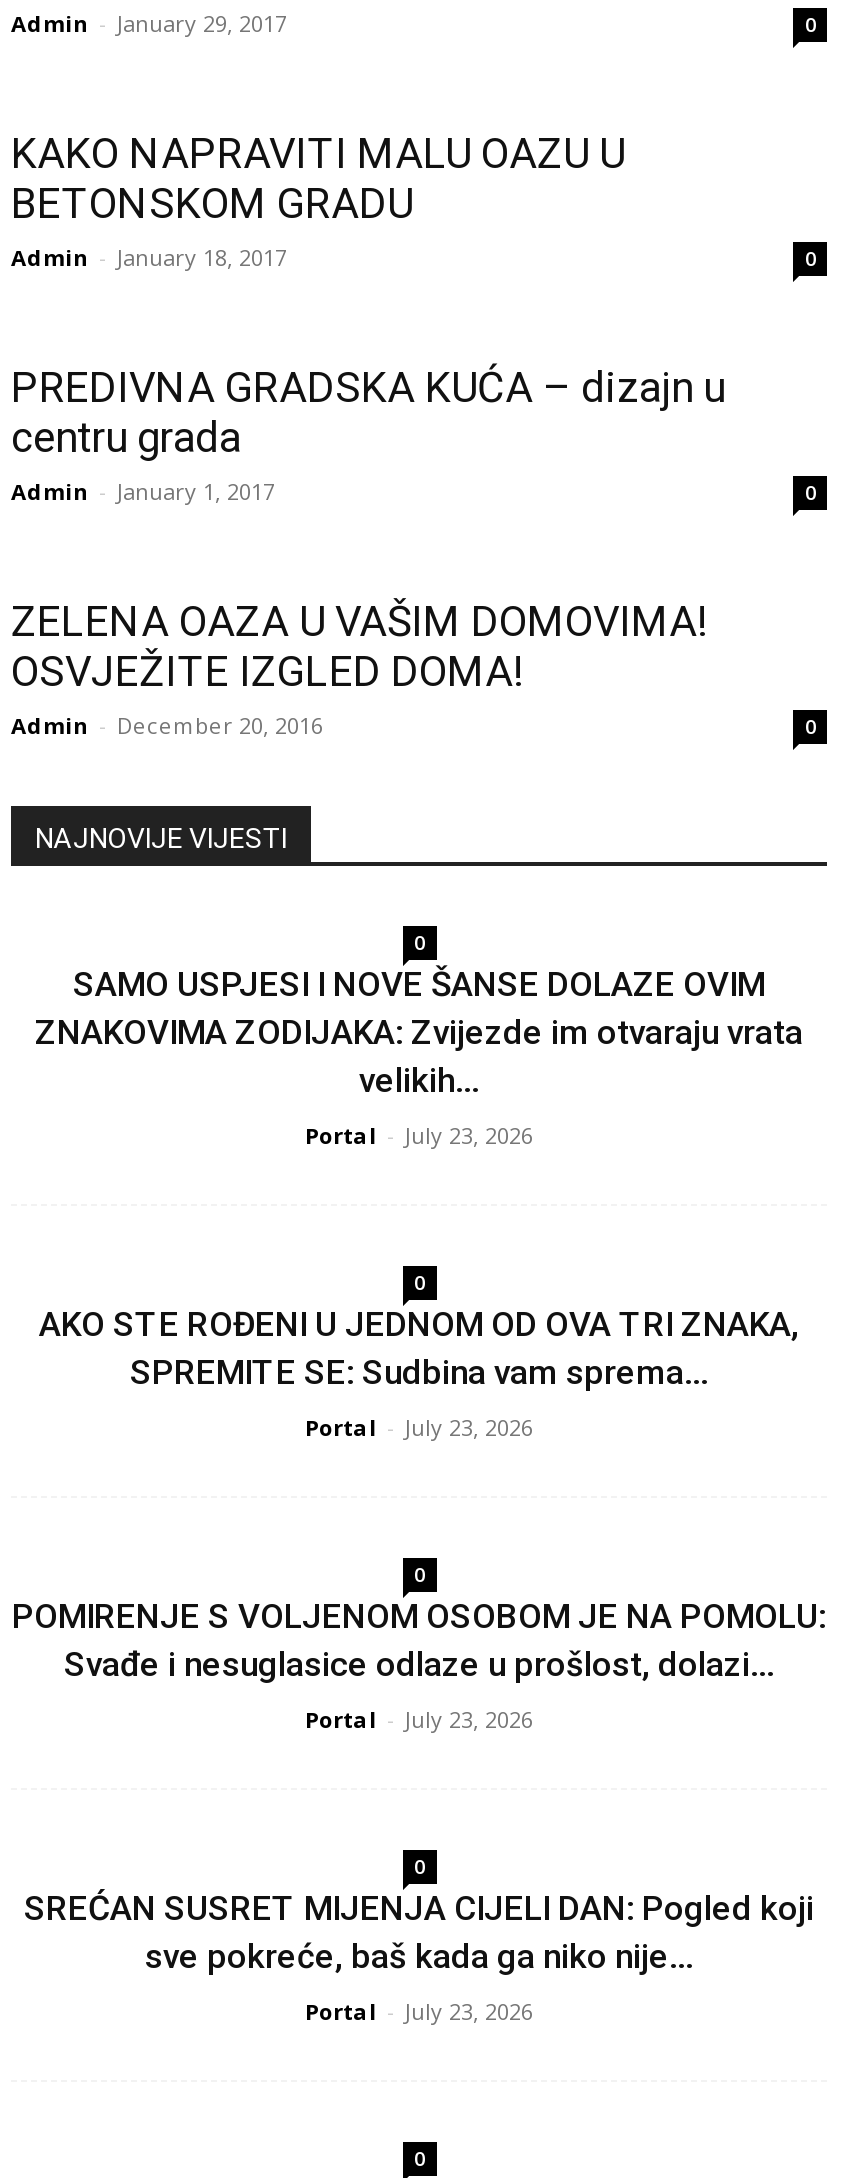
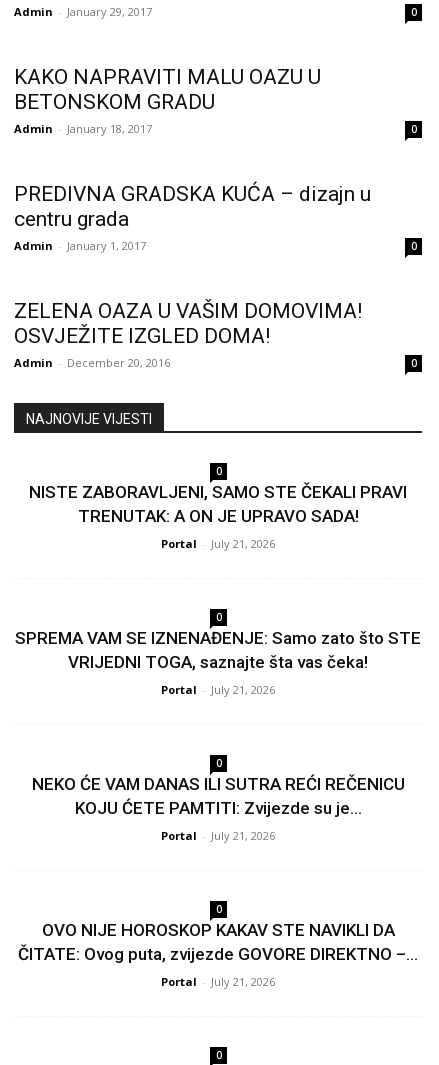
- SAMO USPJESI I NOVE ŠANSE DOLAZE OVIM
- ZNAKOVIMA ZODIJAKA: Zvijezde im otvaraju vrata
- velikih...
+ NISTE ZABORAVLJENI, SAMO STE ČEKALI PRAVI
+ TRENUTAK: A ON JE UPRAVO SADA!

- Portal - July 23, 2026
+ Portal - July 21, 2026

- AKO STE ROĐENI U JEDNOM OD OVA TRI ZNAKA,
- SPREMITE SE: Sudbina vam sprema...
+ SPREMA VAM SE IZNENAĐENJE: Samo zato što STE
+ VRIJEDNI TOGA, saznajte šta vas čeka!

- Portal - July 23, 2026
+ Portal - July 21, 2026

- POMIRENJE S VOLJENOM OSOBOM JE NA POMOLU:
- Svađe i nesuglasice odlaze u prošlost, dolazi...
+ NEKO ĆE VAM DANAS ILI SUTRA REĆI REČENICU
+ KOJU ĆETE PAMTITI: Zvijezde su je...

- Portal - July 23, 2026
+ Portal - July 21, 2026

- SREĆAN SUSRET MIJENJA CIJELI DAN: Pogled koji
- sve pokreće, baš kada ga niko nije...
+ OVO NIJE HOROSKOP KAKAV STE NAVIKLI DA
+ ČITATE: Ovog puta, zvijezde GOVORE DIREKTNO –...

- Portal - July 23, 2026
+ Portal - July 21, 2026
